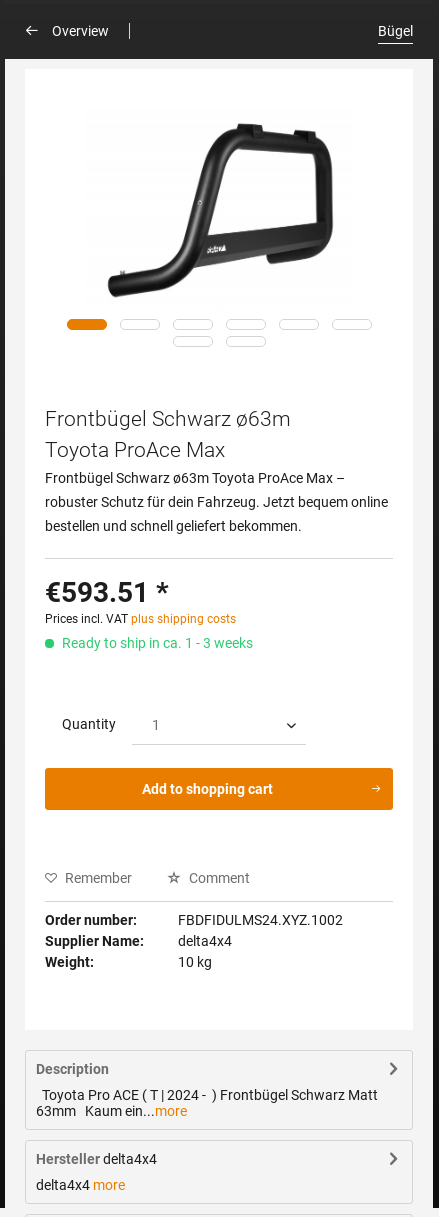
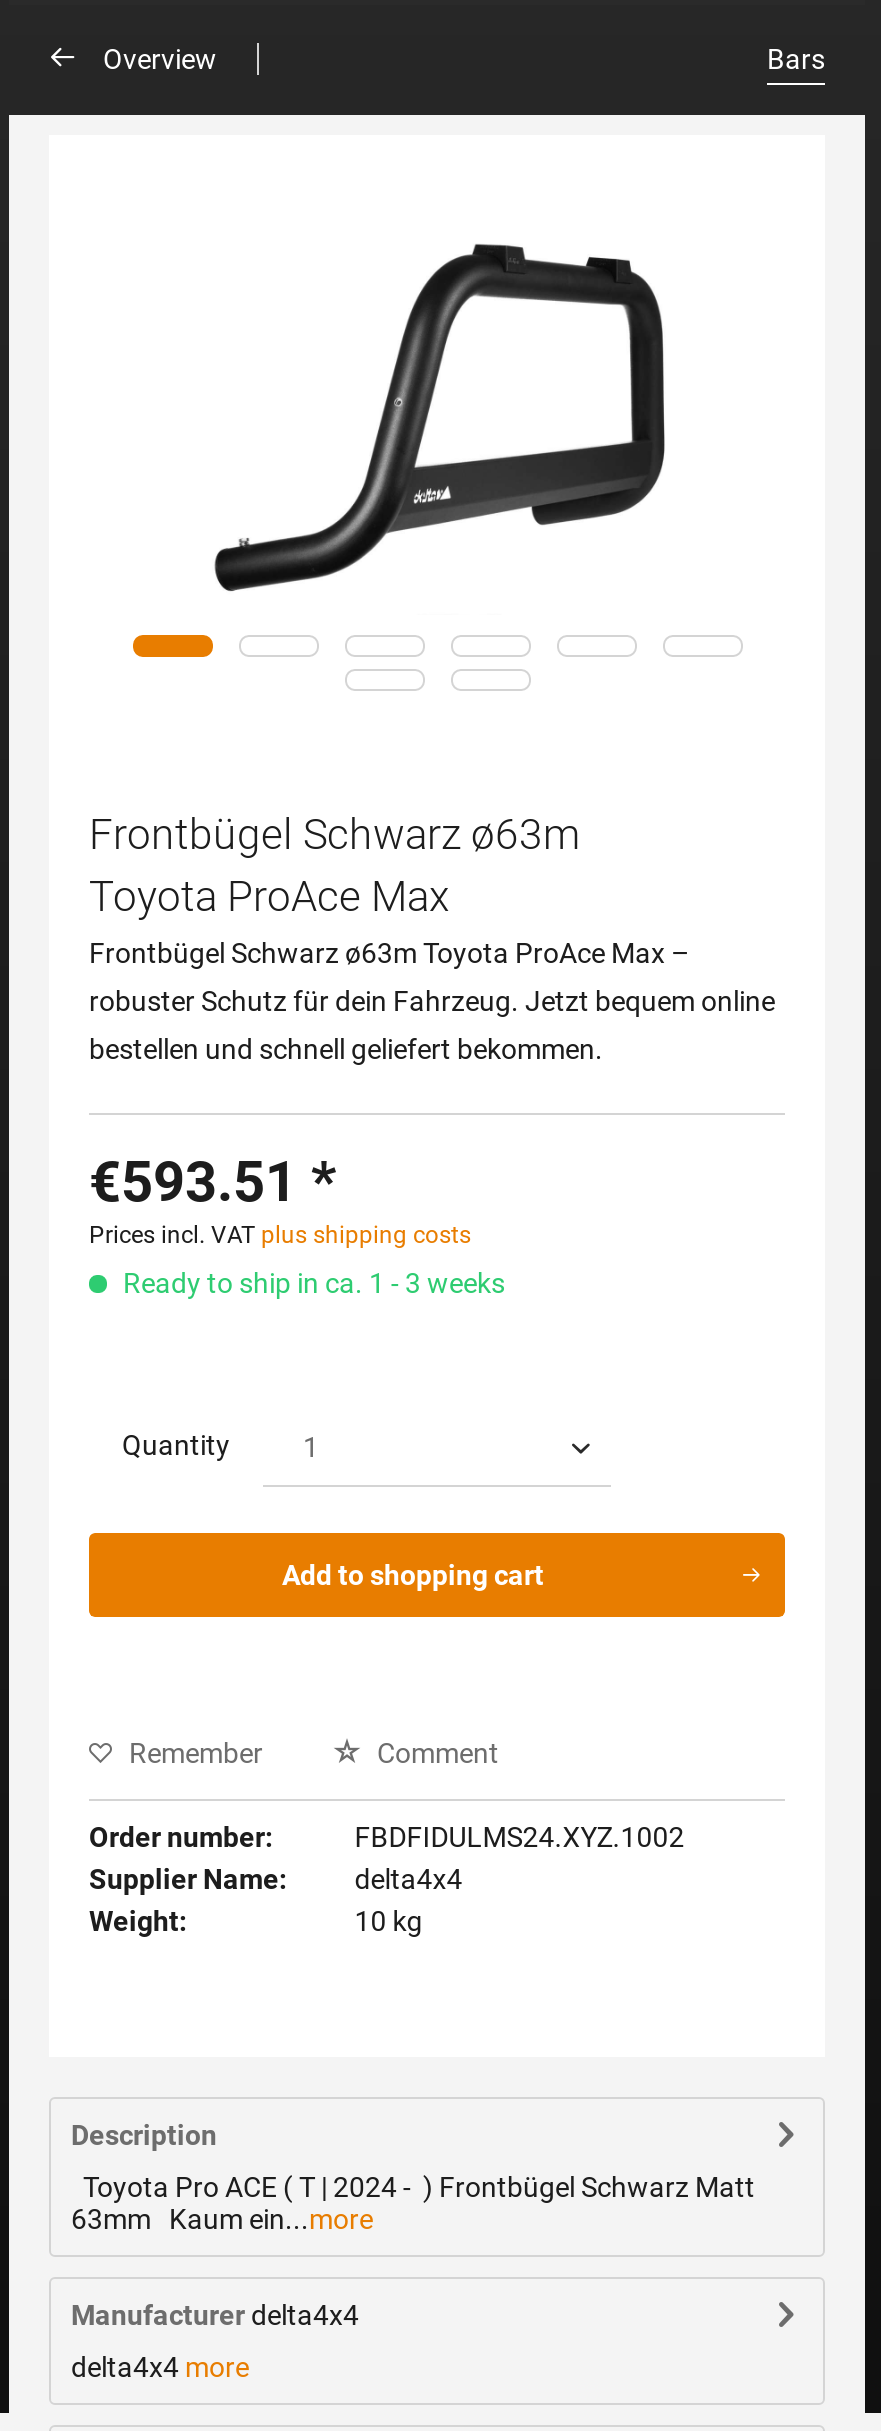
- Bügel
+ Bars

- Hersteller delta4x4
+ Manufacturer delta4x4
